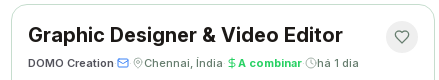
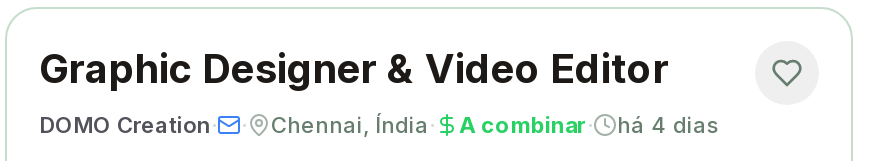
- há 1 dia
+ há 4 dias
